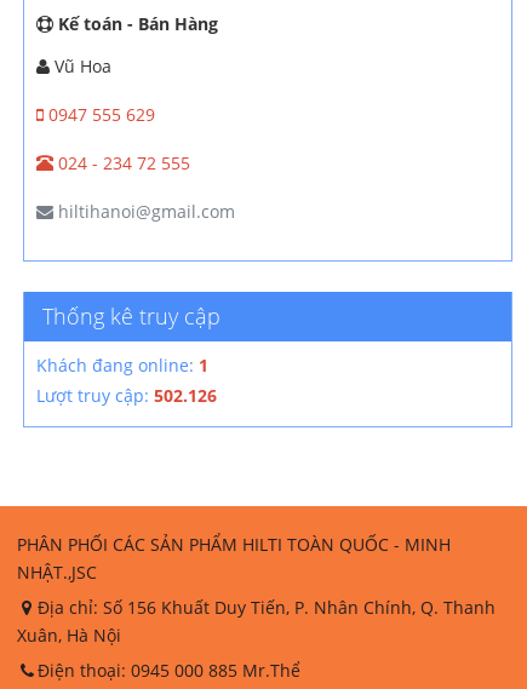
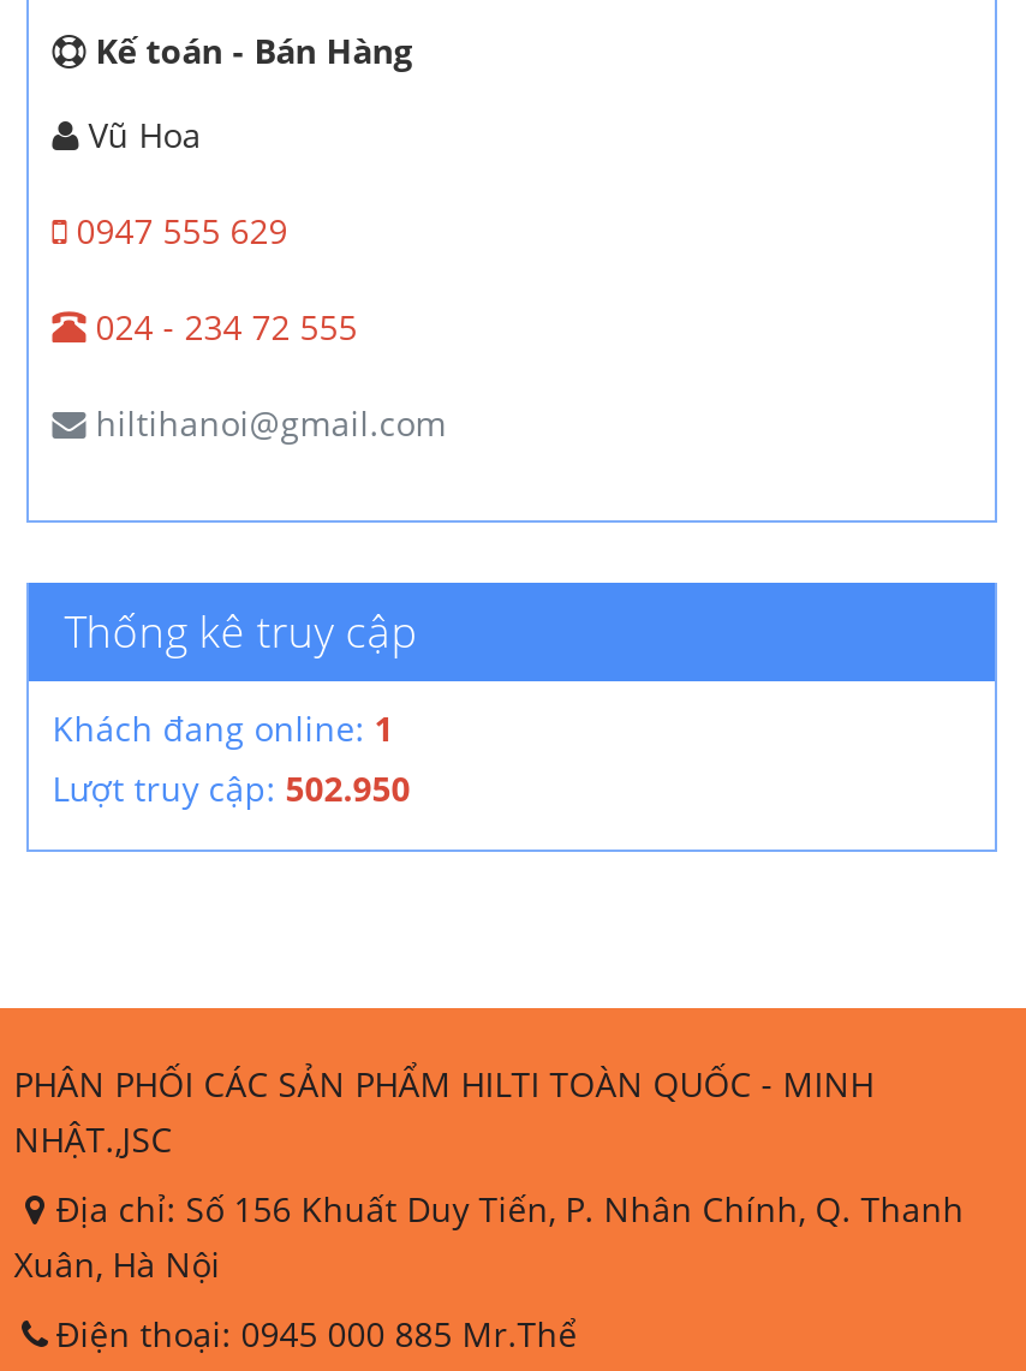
- Lượt truy cập: 502.126
+ Lượt truy cập: 502.950
